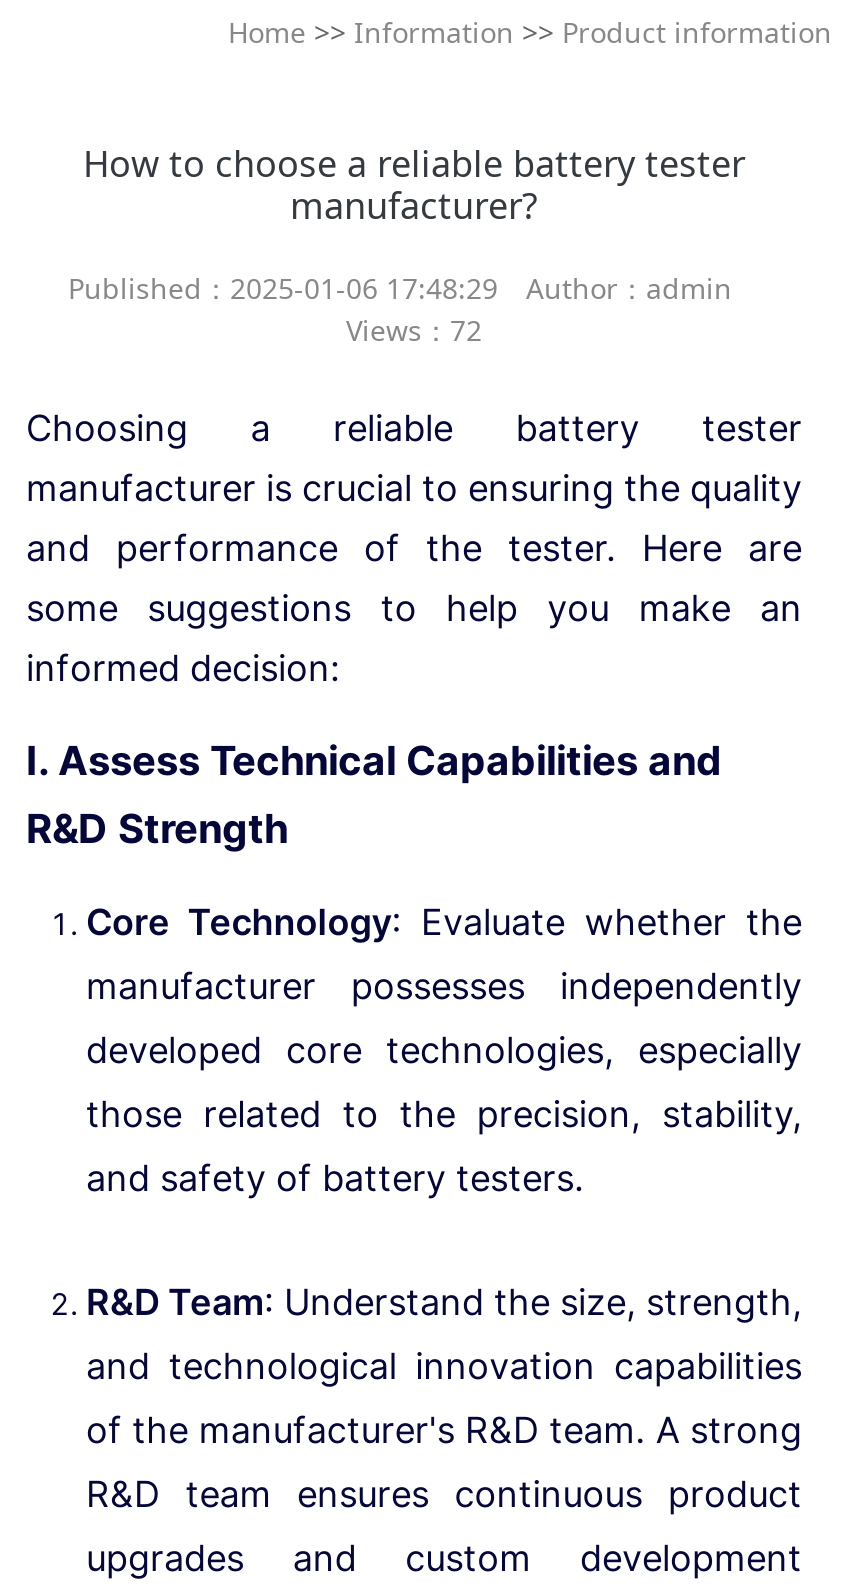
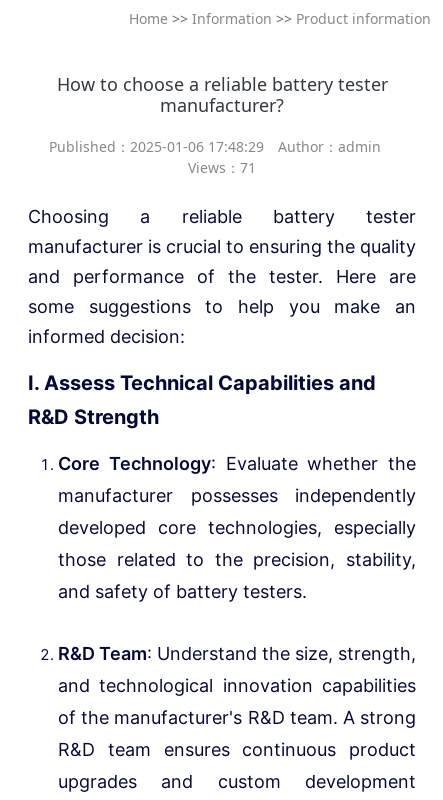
- Views：72
+ Views：71
